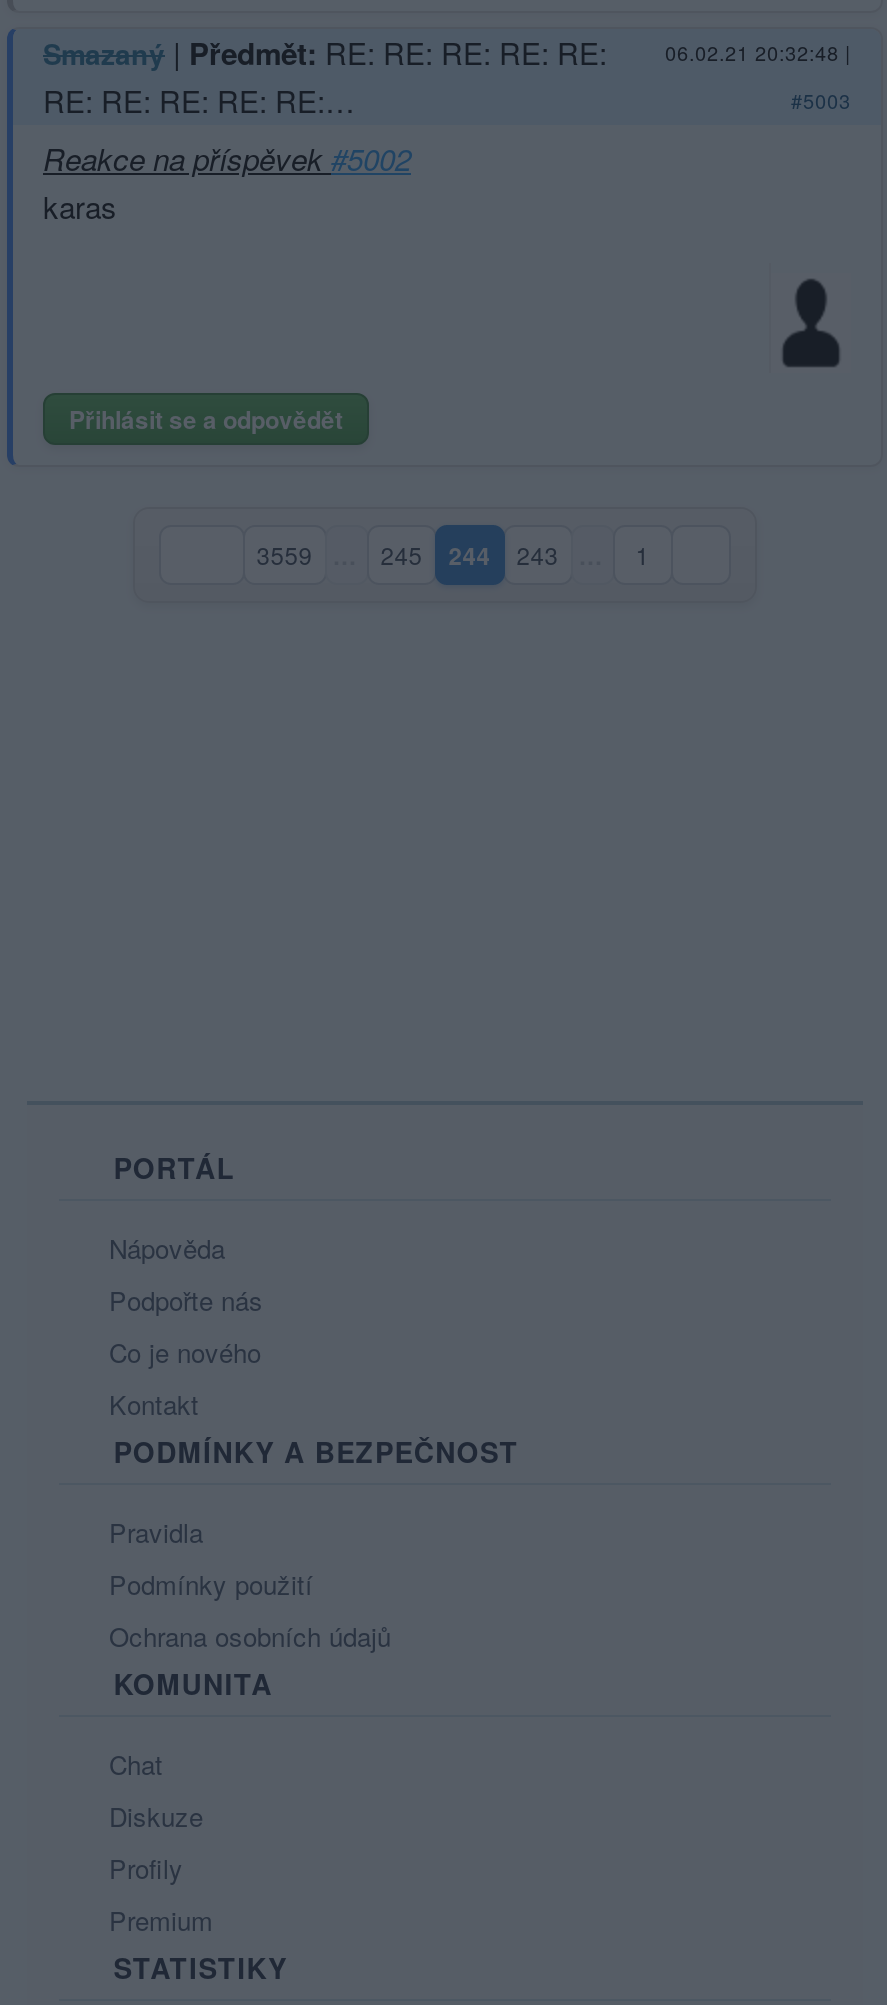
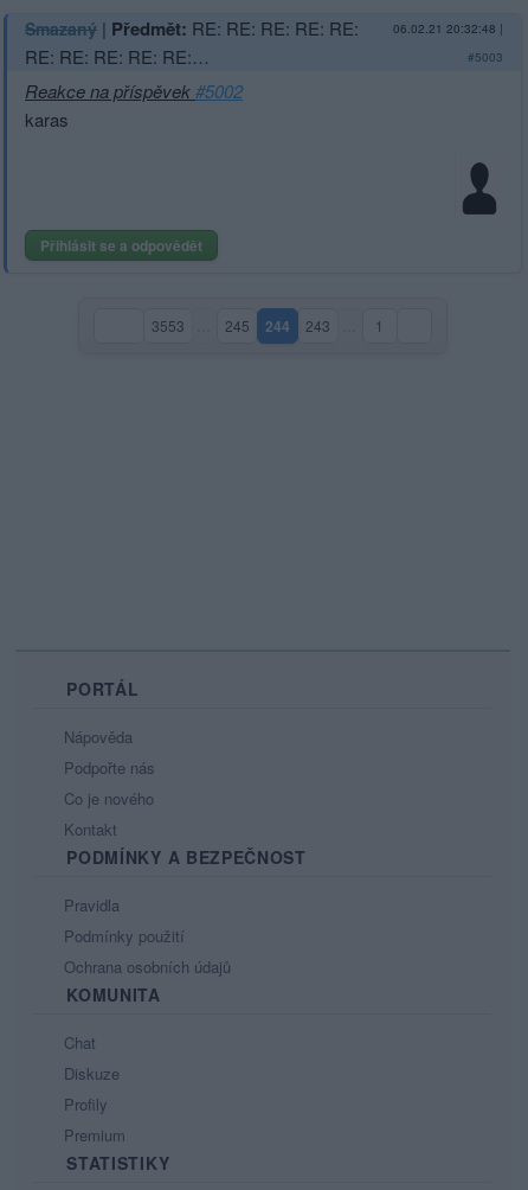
- 3559 … 245
+ 3553 … 245
